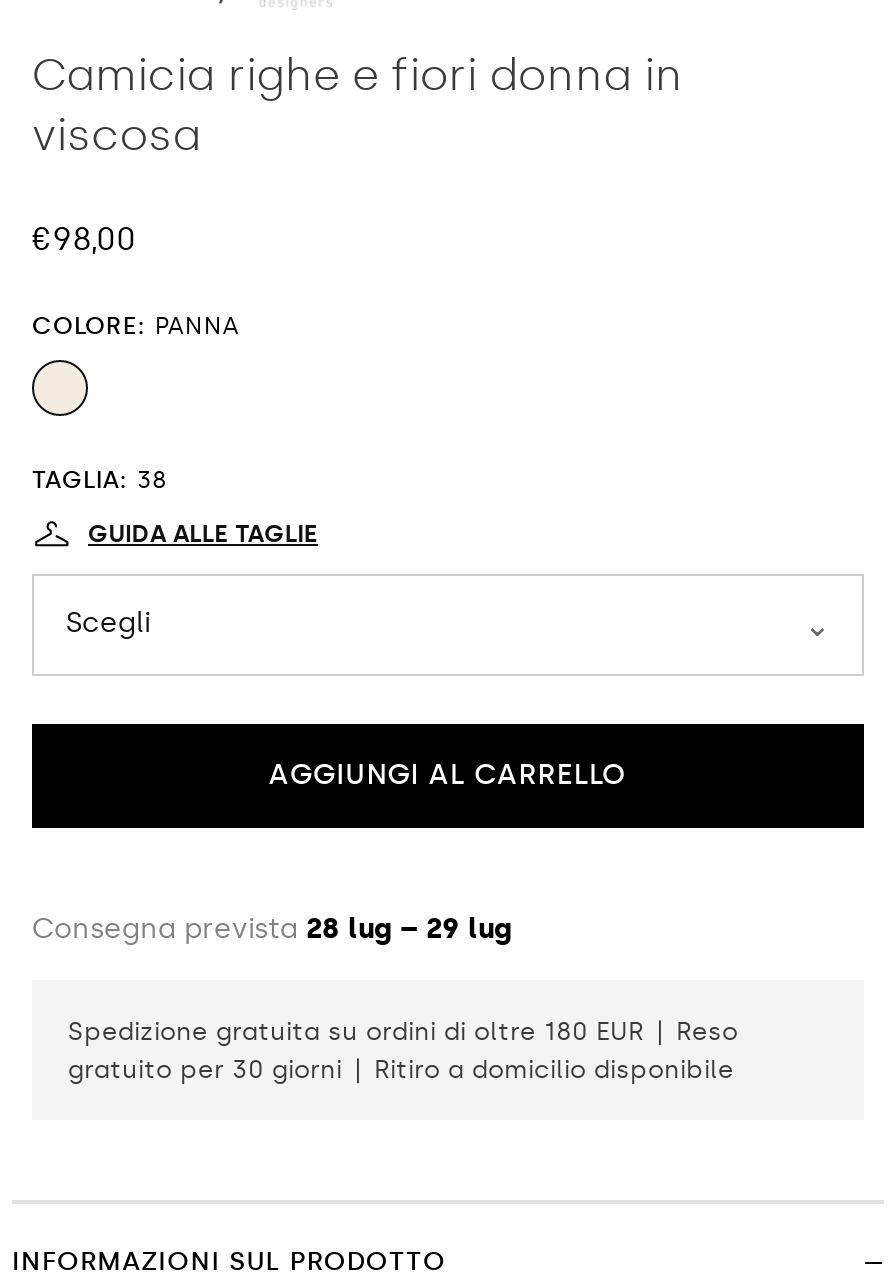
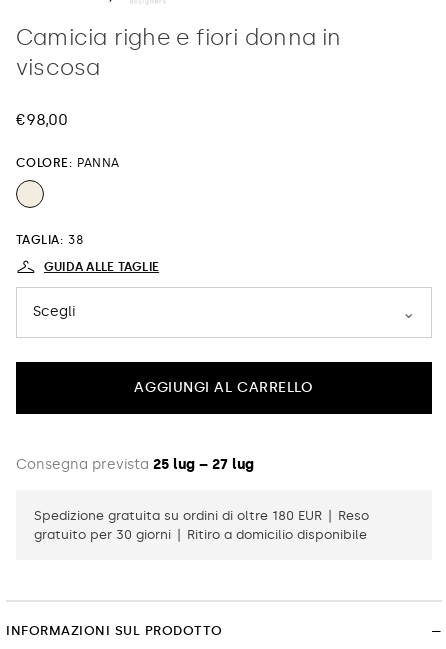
- Consegna prevista 28 lug – 29 lug
+ Consegna prevista 25 lug – 27 lug
